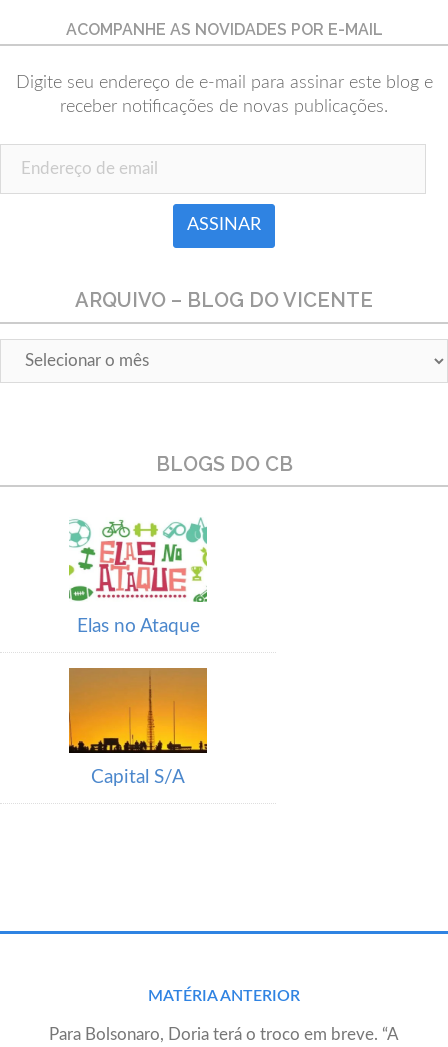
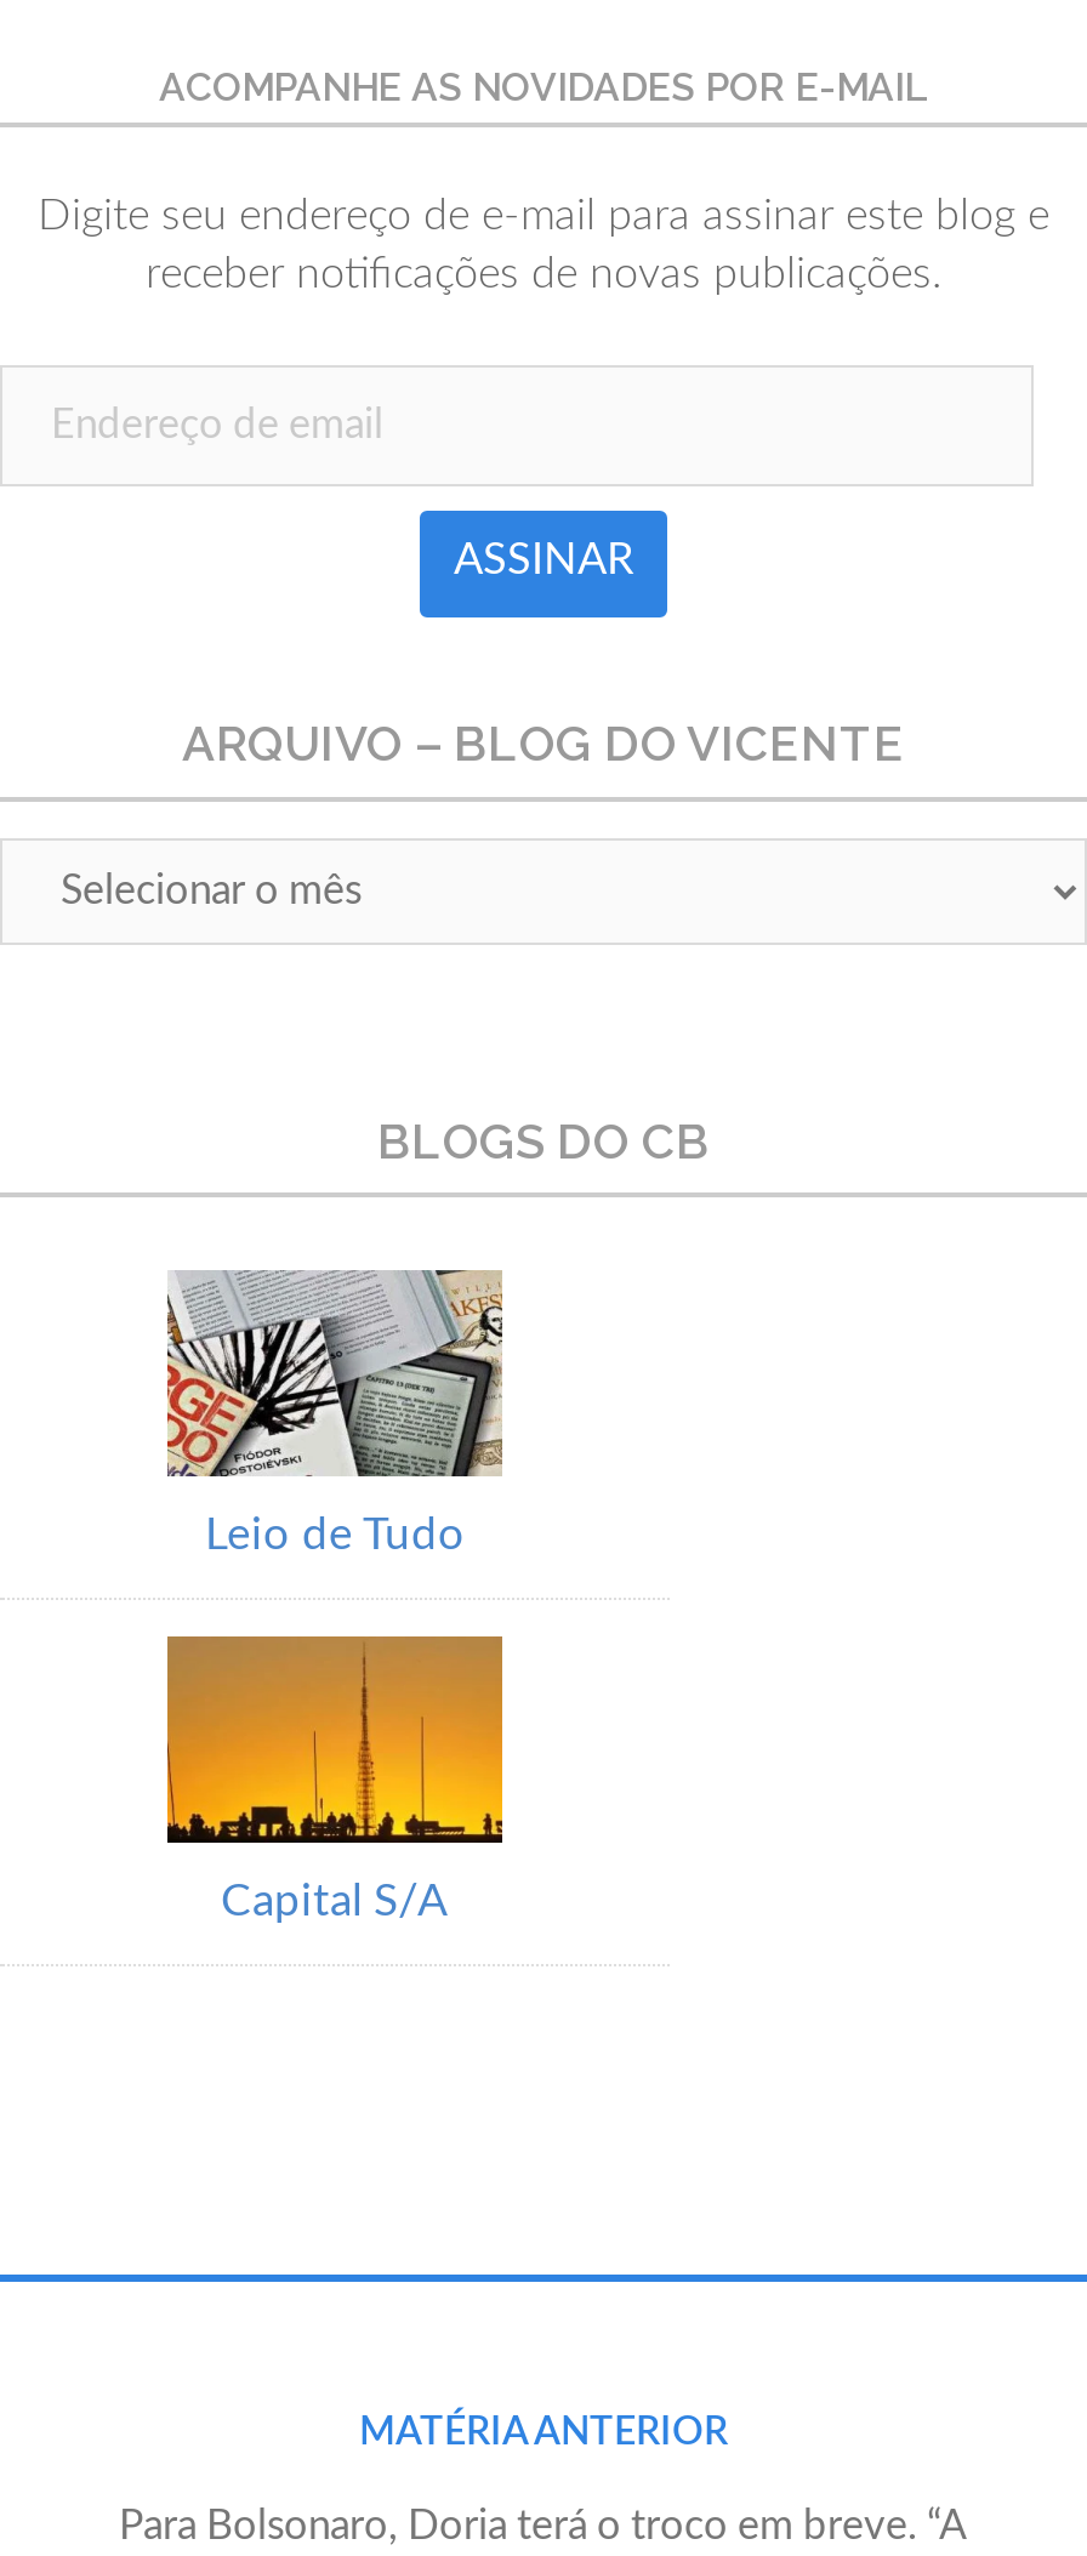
- [image]
- Elas no Ataque
+ [image]
+ Leio de Tudo
